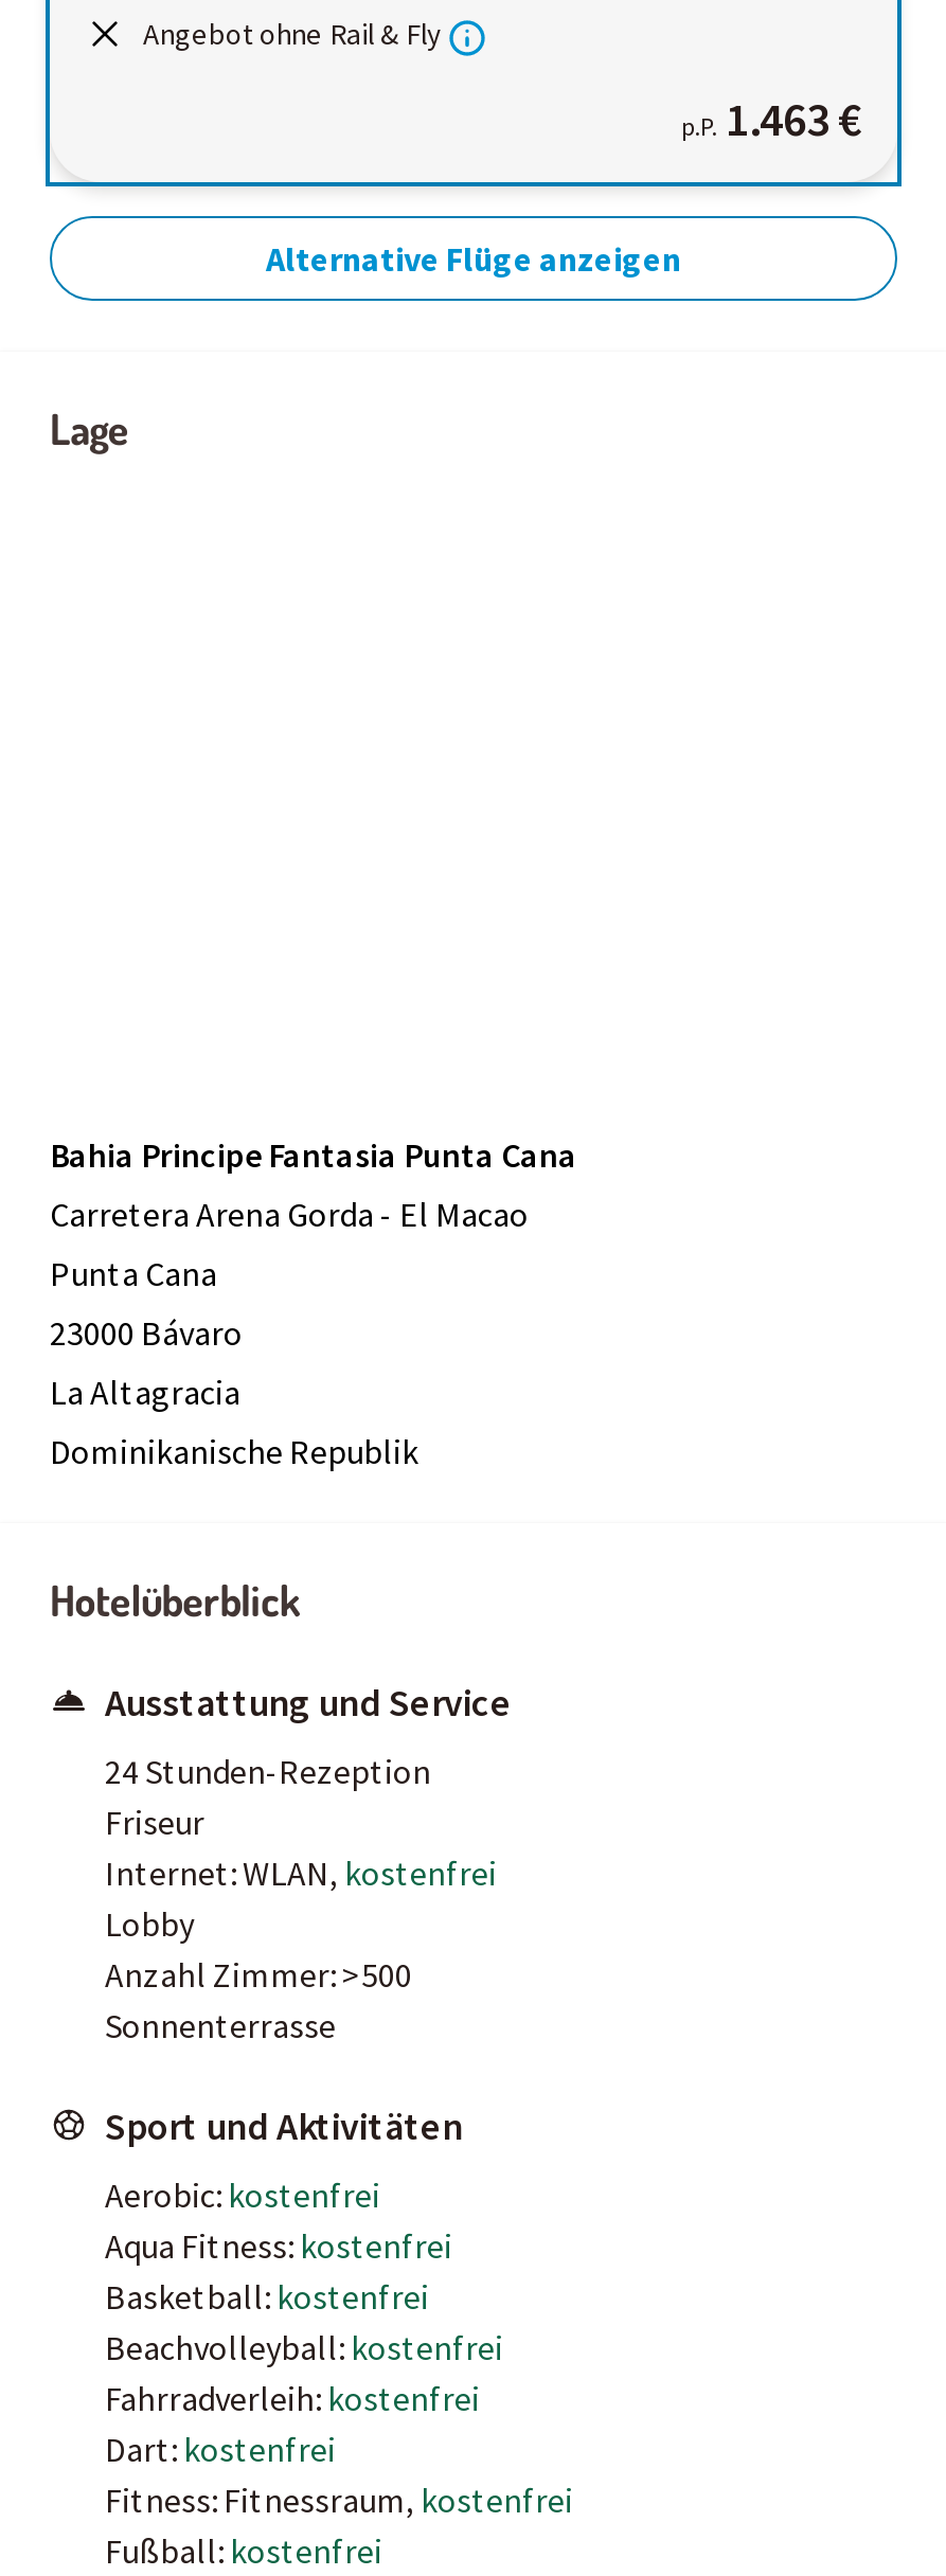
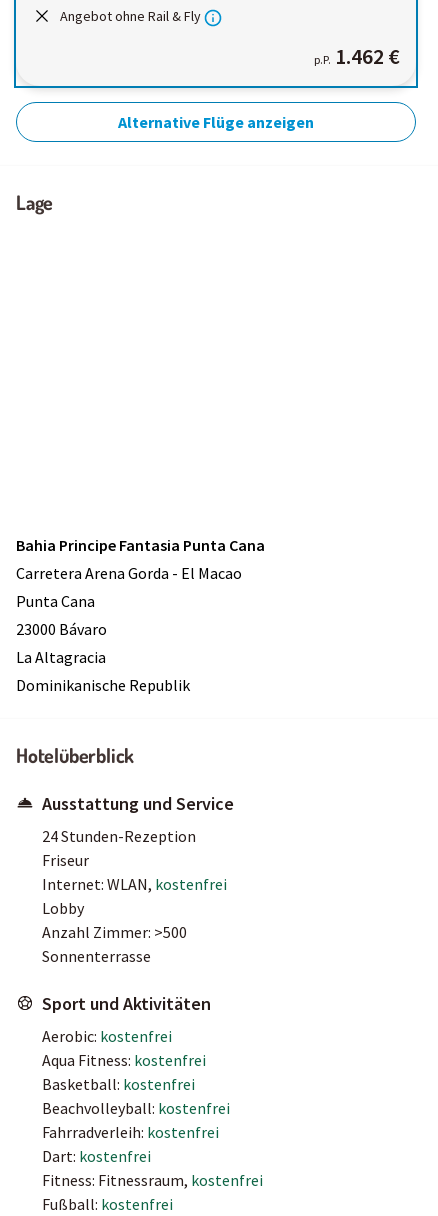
- p.P. 1.463 €
+ p.P. 1.462 €
